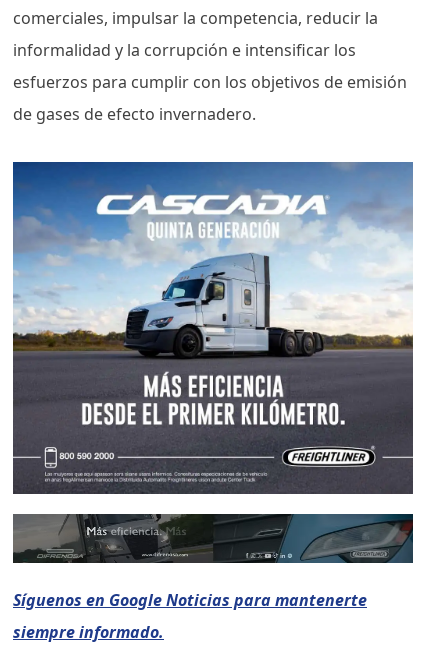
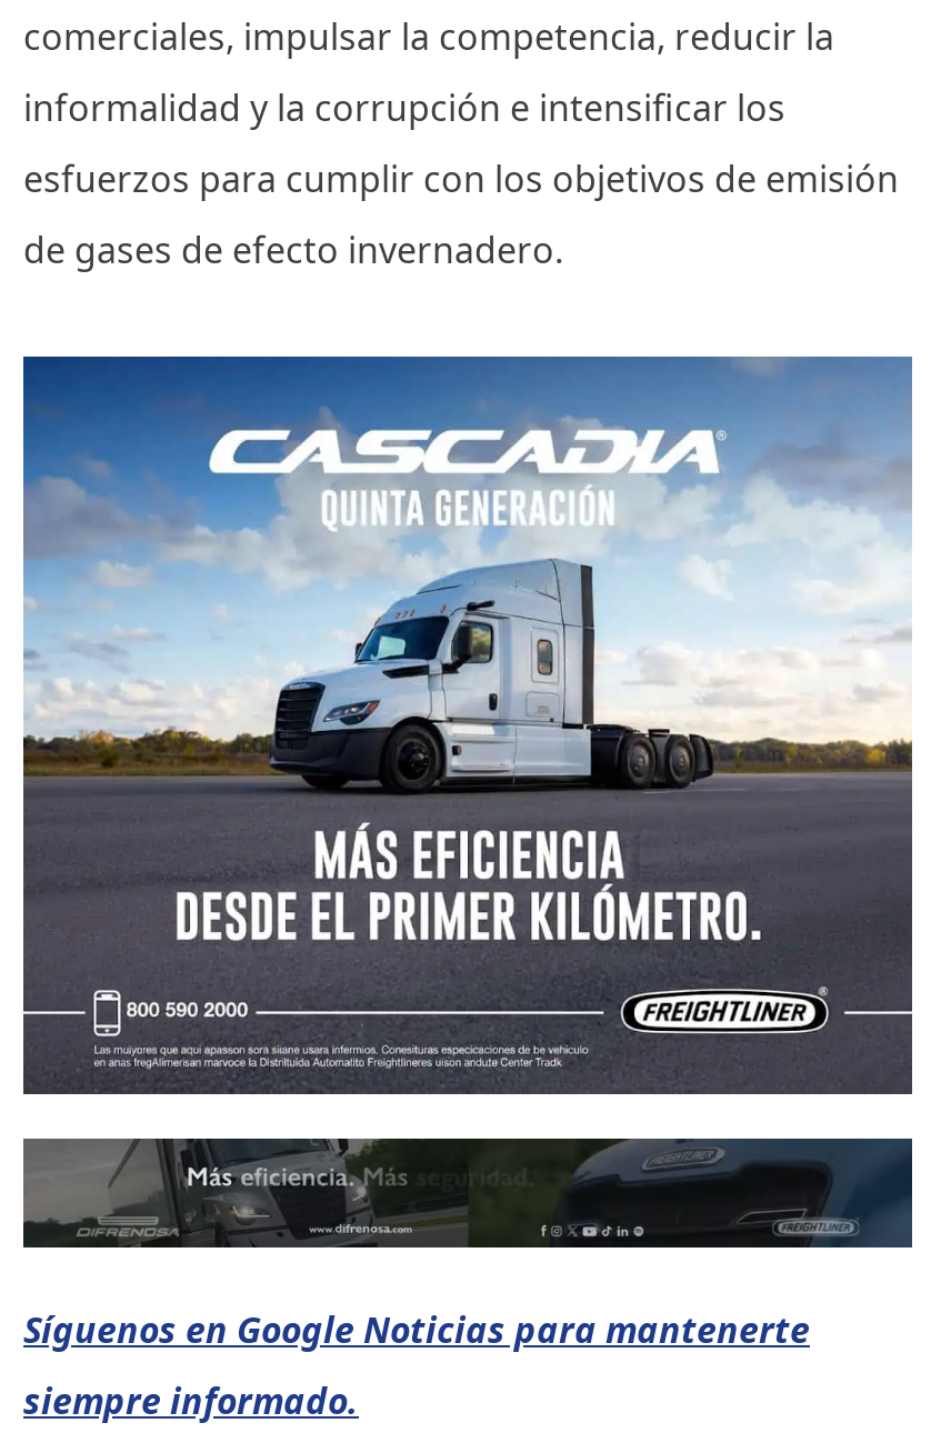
- [image]
+ [image]
